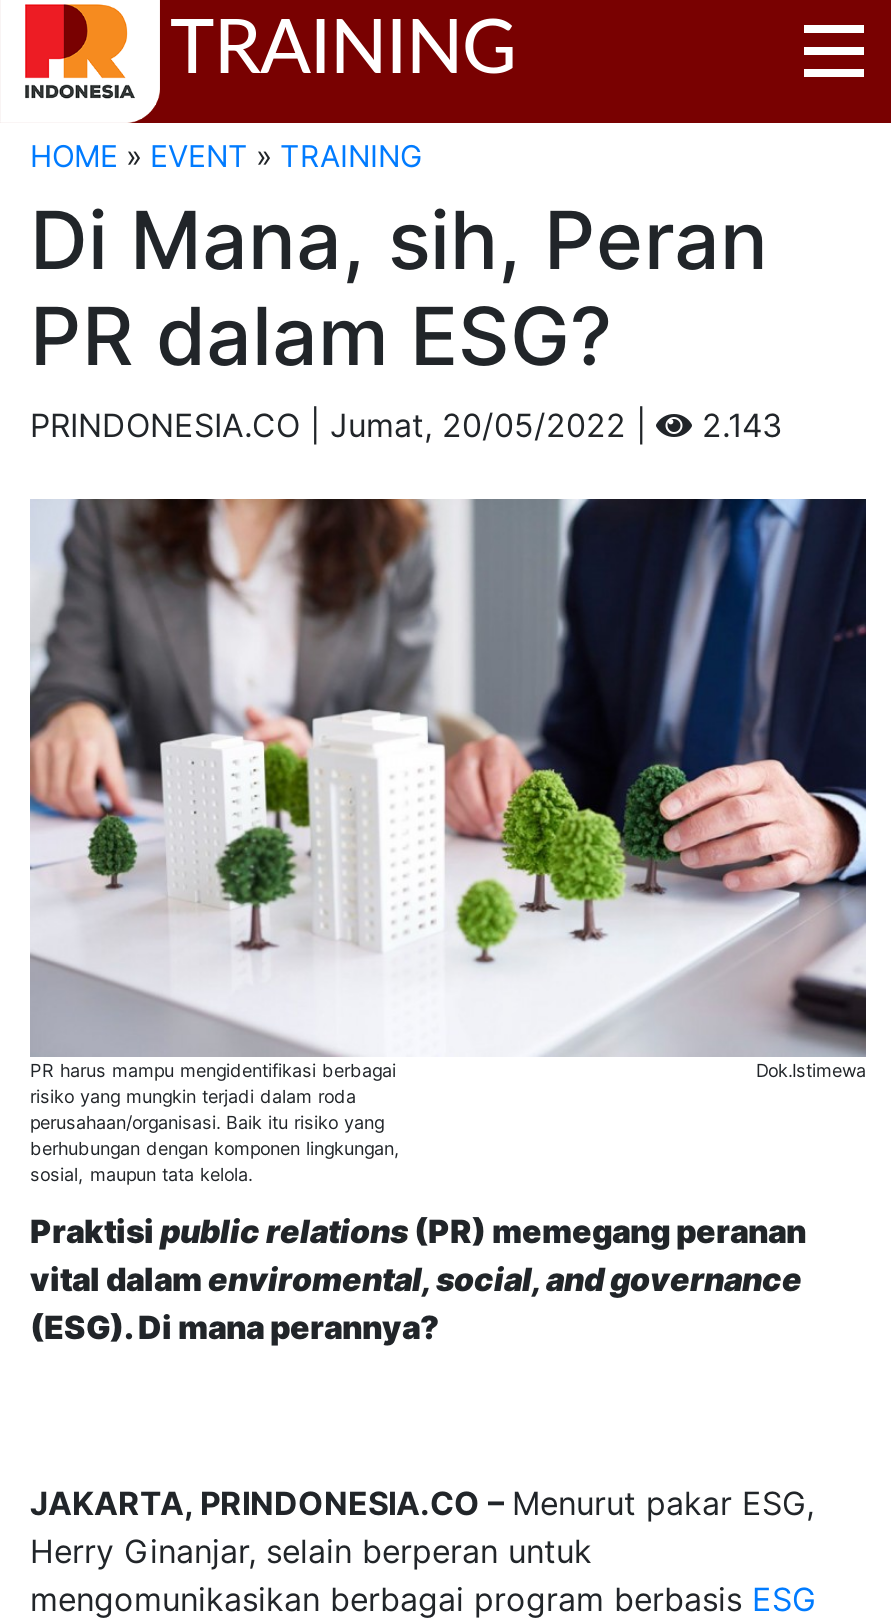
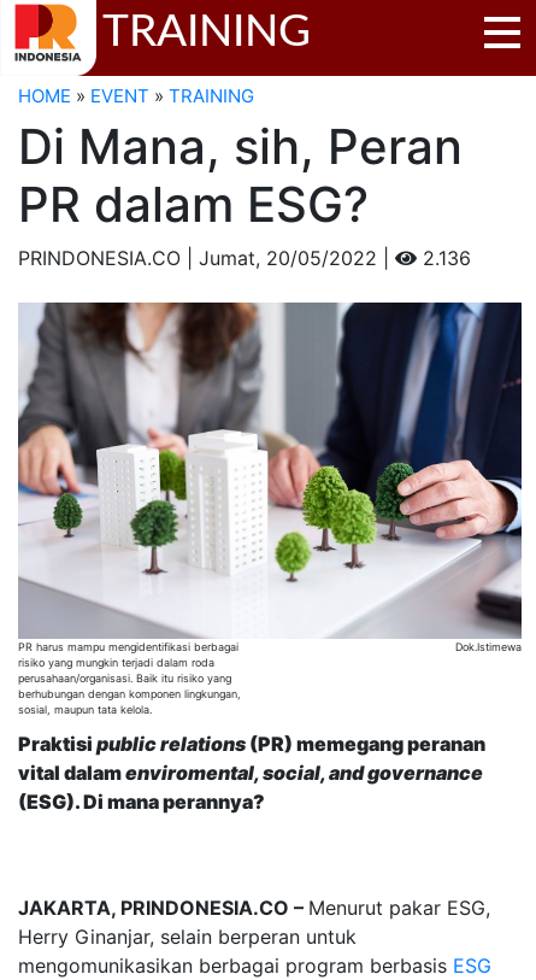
- 2.143
+ 2.136
